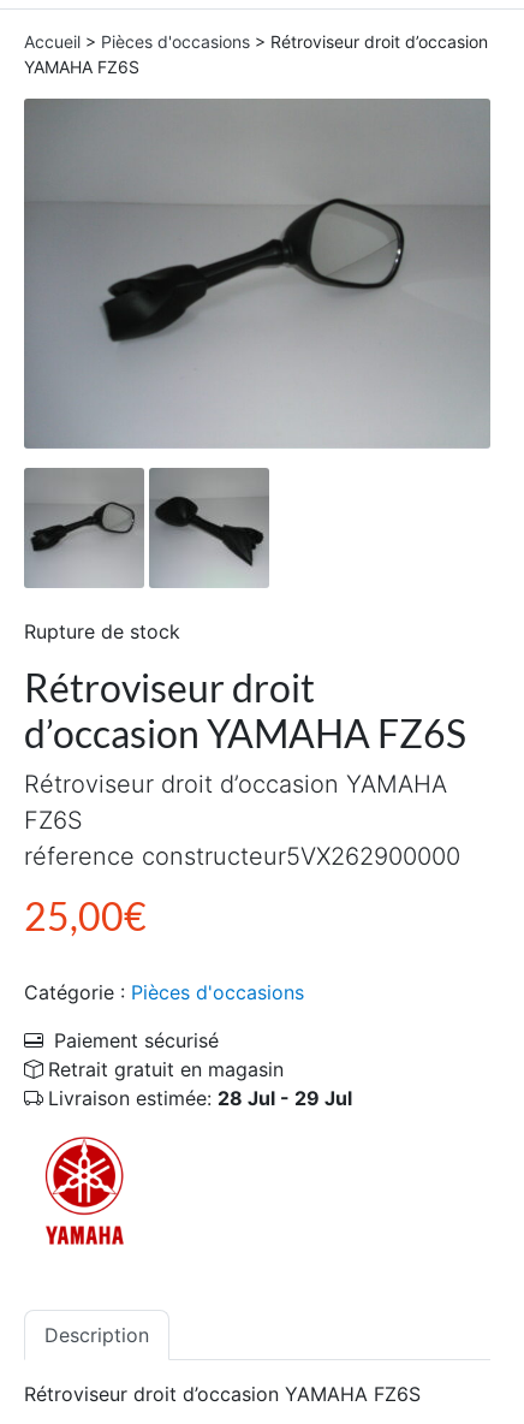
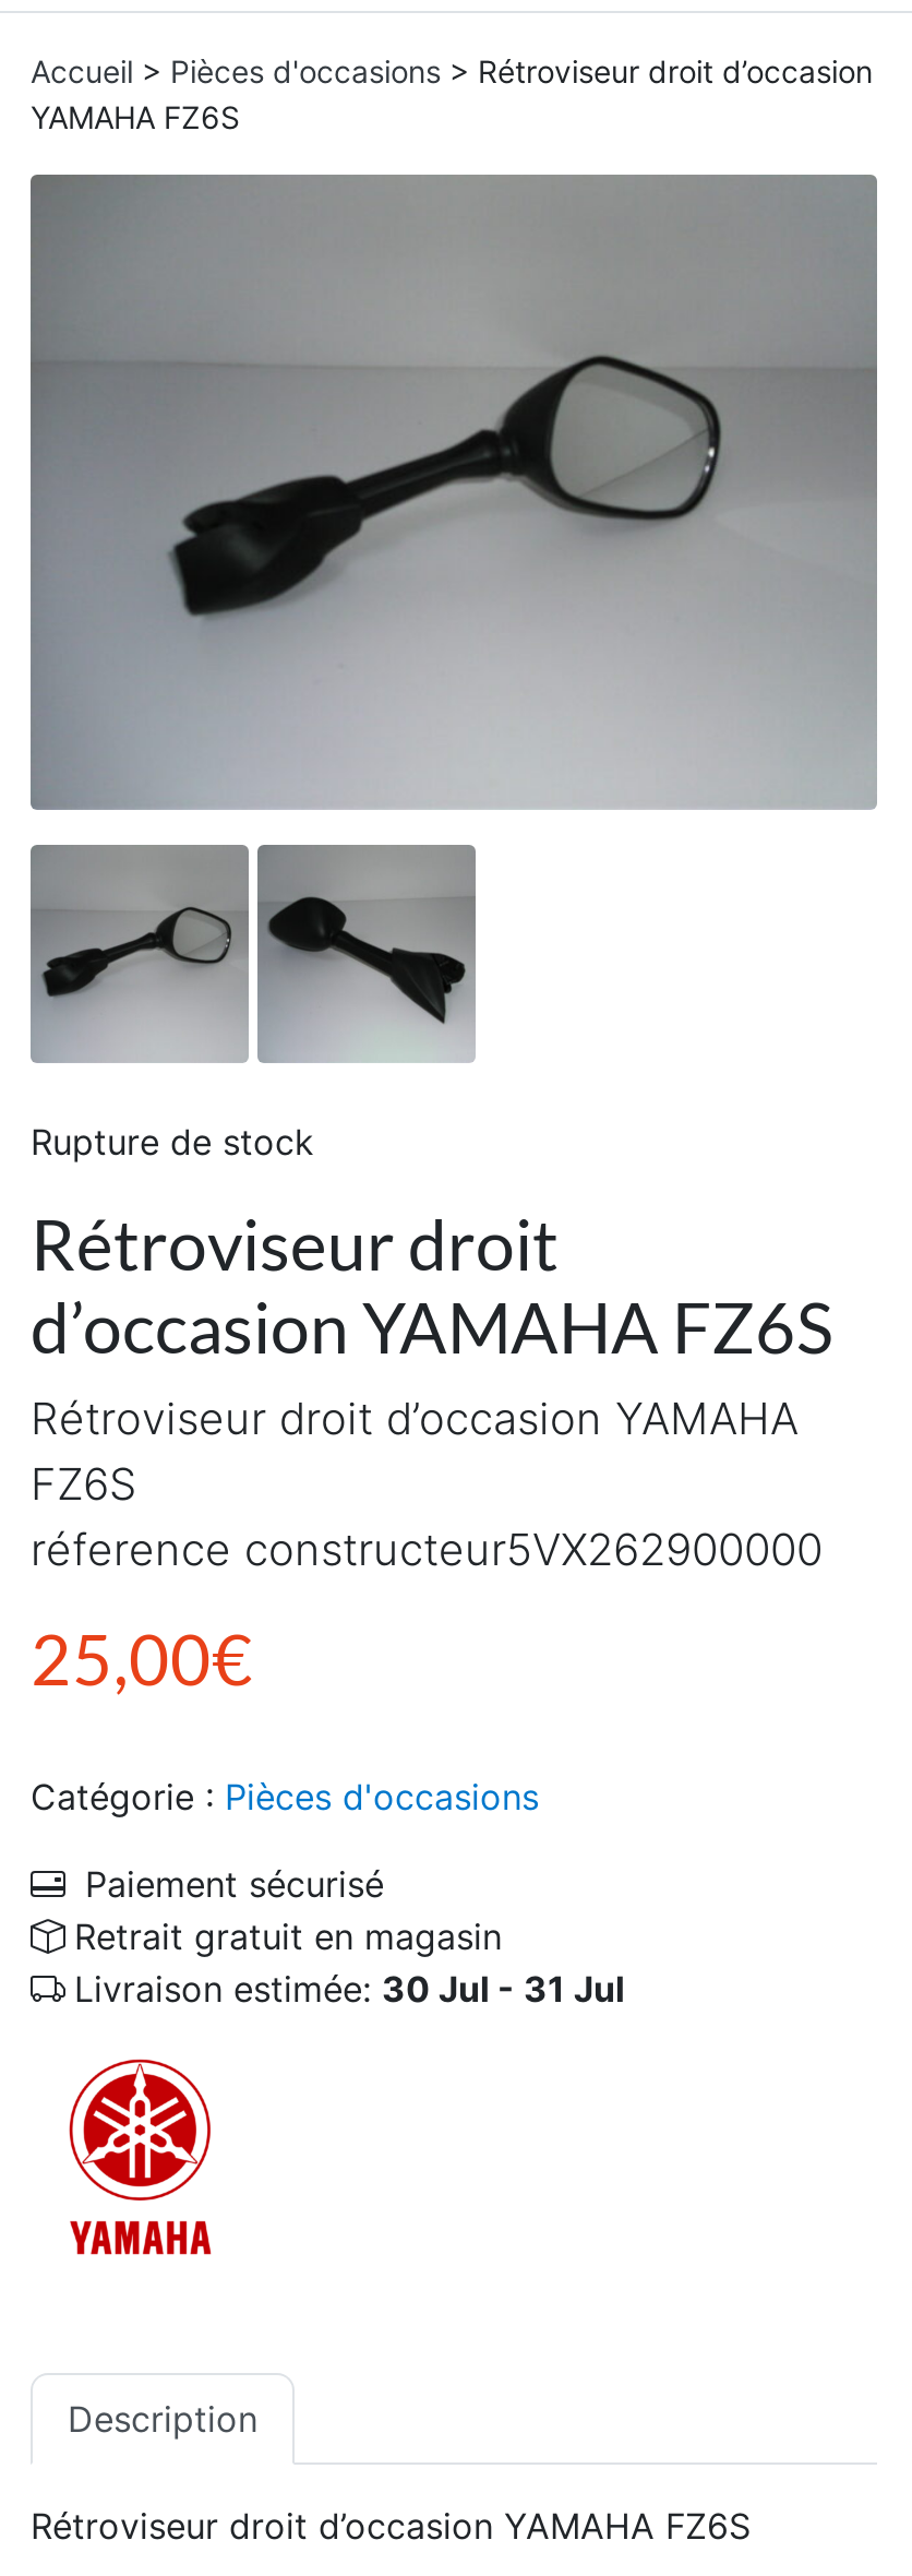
- Livraison estimée: 28 Jul - 29 Jul
+ Livraison estimée: 30 Jul - 31 Jul
